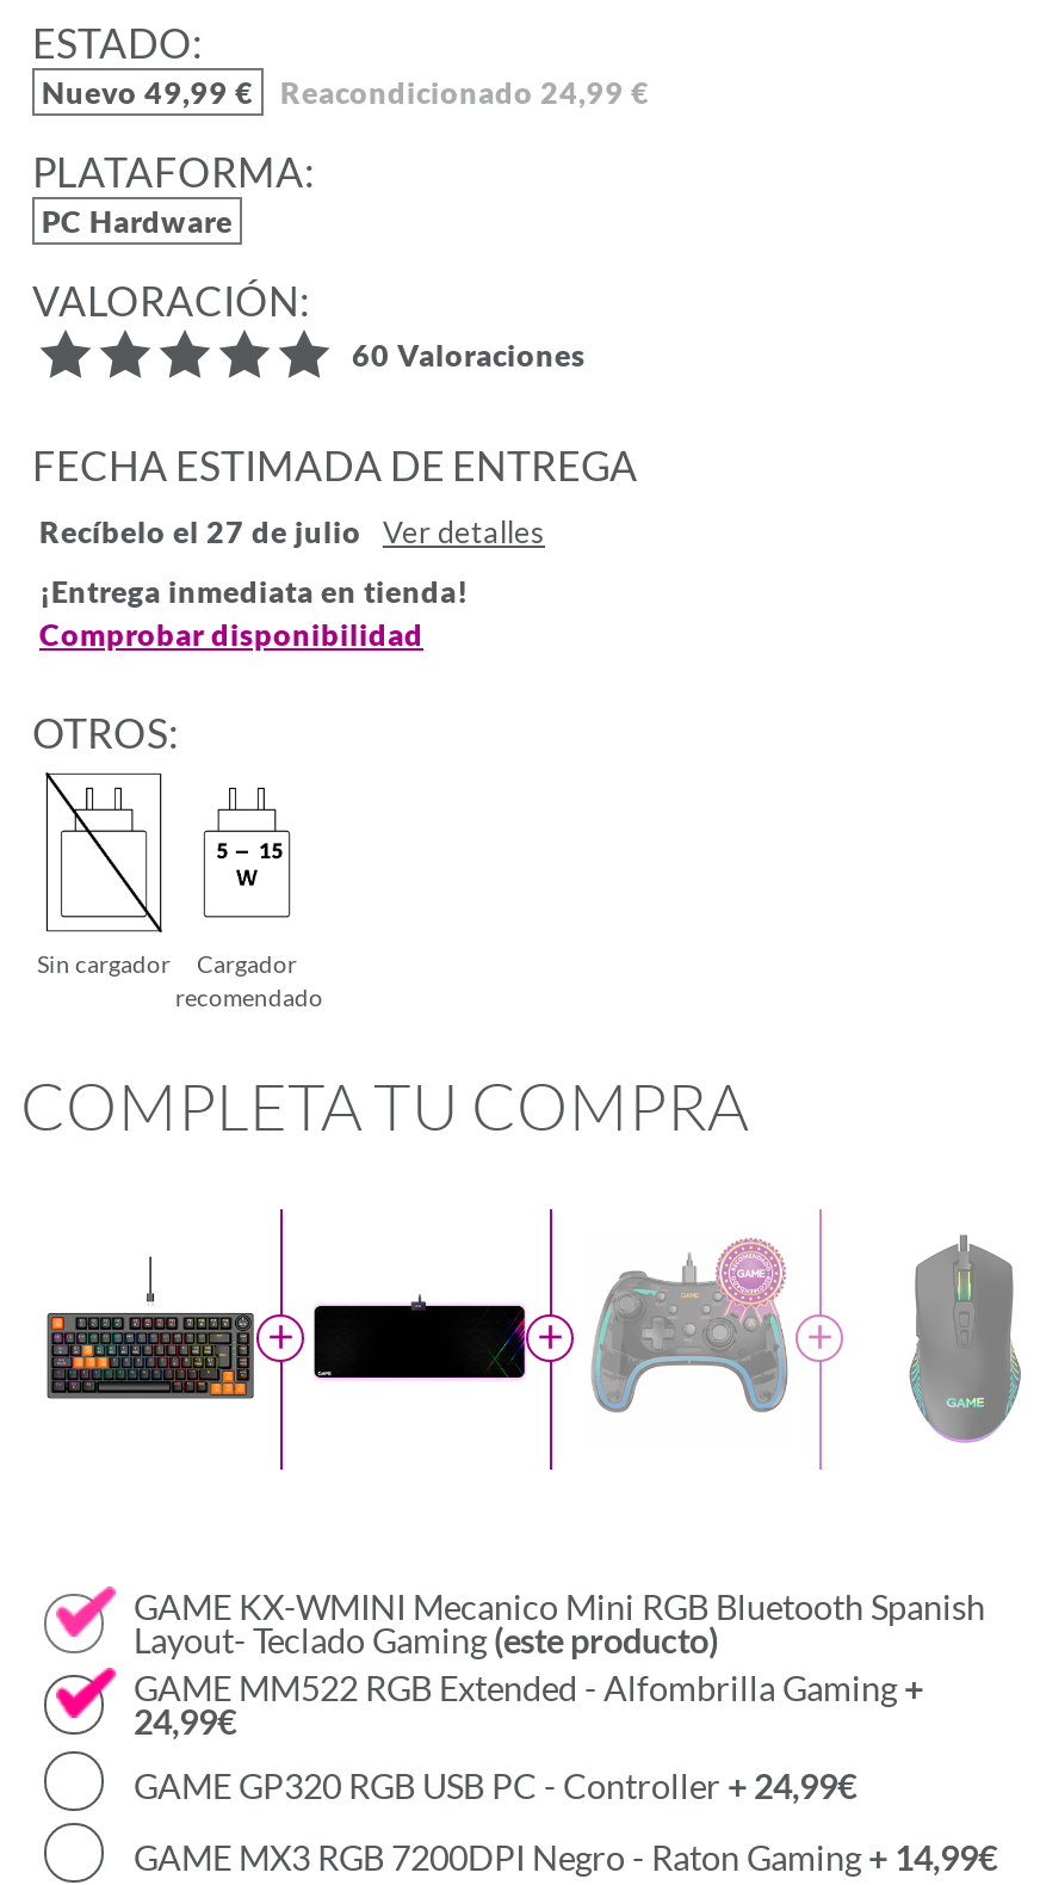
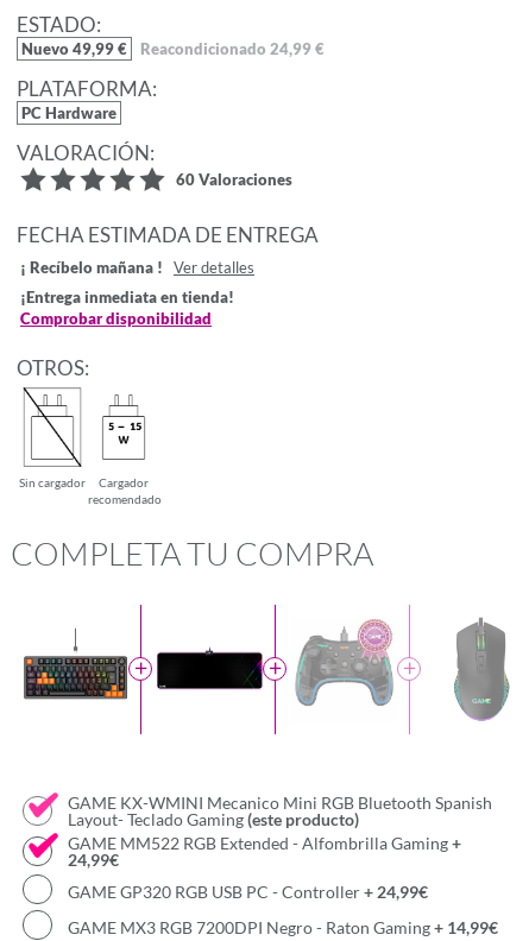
- Recíbelo el 27 de julio Ver detalles
+ ¡ Recíbelo mañana ! Ver detalles
